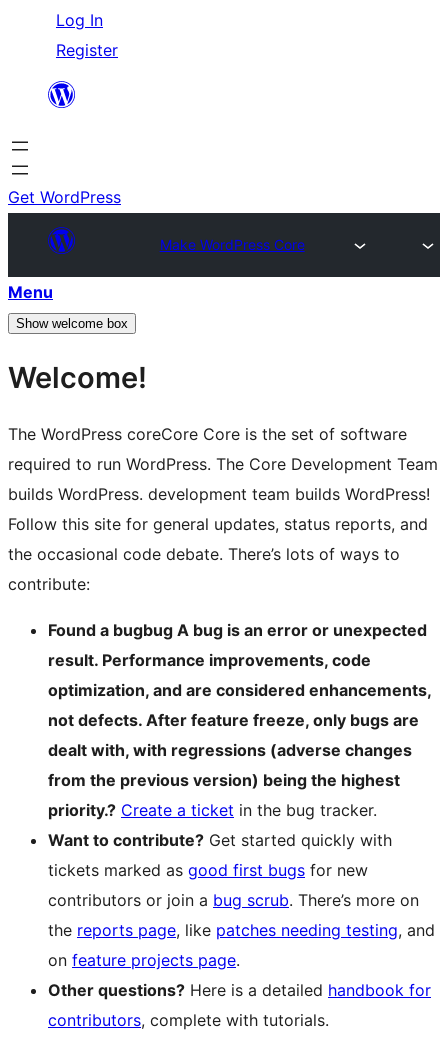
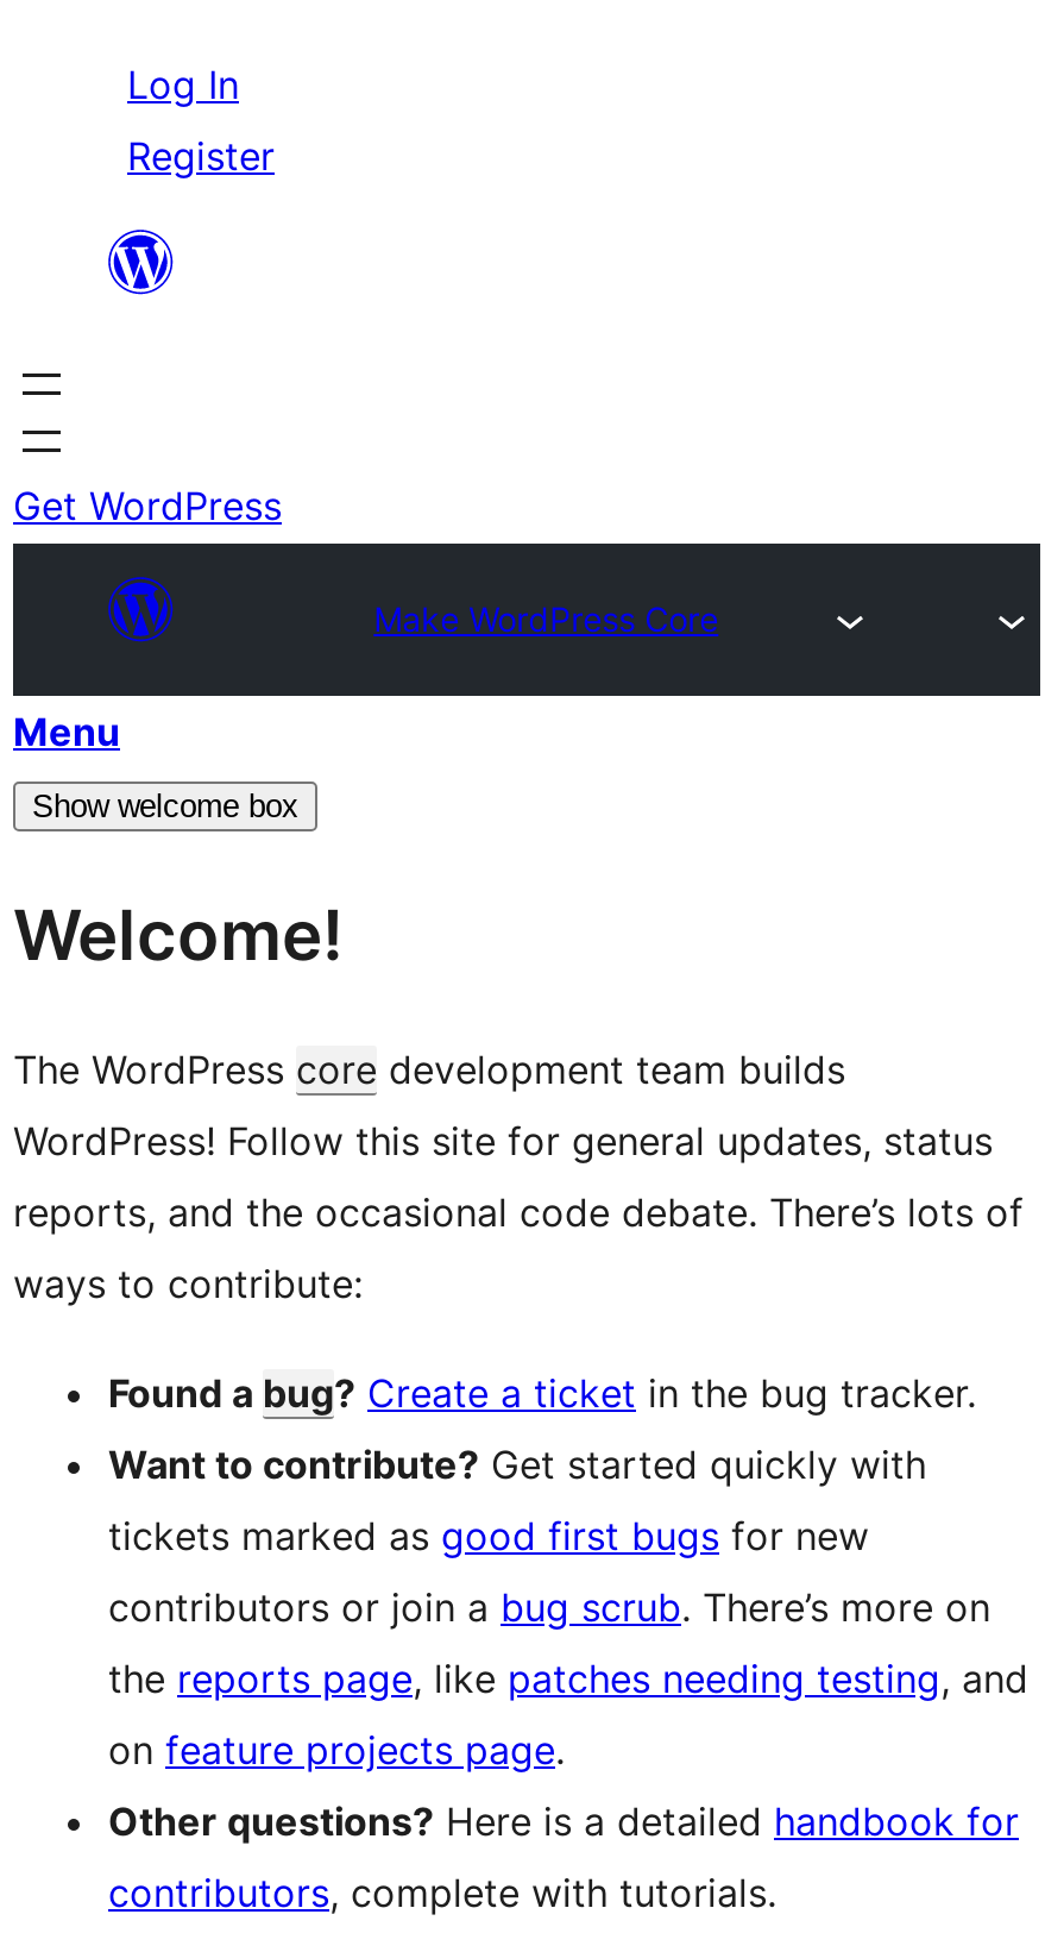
- The WordPress coreCore Core is the set of software
- required to run WordPress. The Core Development Team
- builds WordPress. development team builds WordPress!
- Follow this site for general updates, status reports, and
- the occasional code debate. There’s lots of ways to
- contribute:
- Found a bugbug A bug is an error or unexpected
- result. Performance improvements, code
- optimization, and are considered enhancements,
- not defects. After feature freeze, only bugs are
- dealt with, with regressions (adverse changes
- from the previous version) being the highest
- priority.? Create a ticket in the bug tracker.
+ The WordPress core development team builds
+ WordPress! Follow this site for general updates, status
+ reports, and the occasional code debate. There’s lots of
+ ways to contribute:
+ Found a bug? Create a ticket in the bug tracker.
